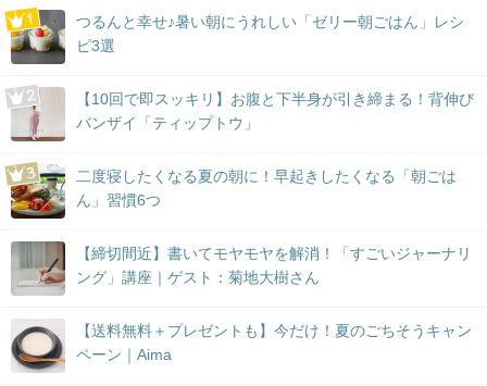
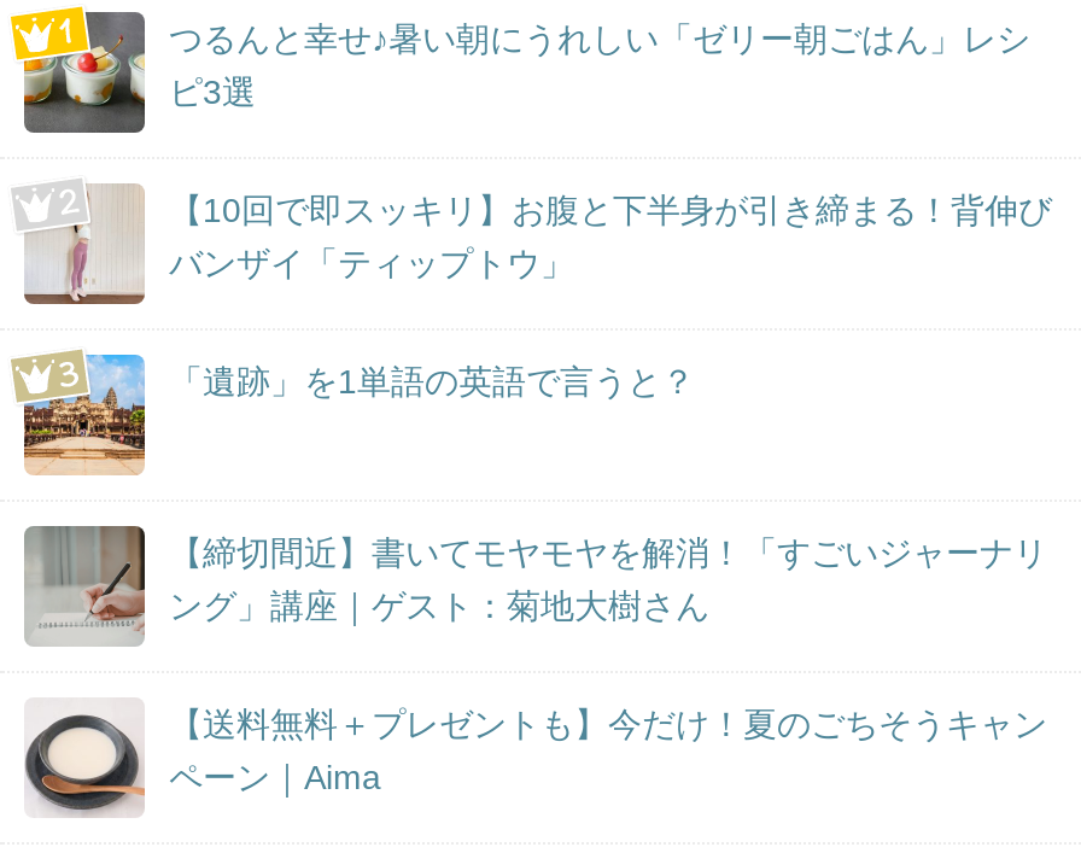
- [image]
- 二度寝したくなる夏の朝に！早起きしたくなる「朝ごは
- ん」習慣6つ
+ [image]
+ 「遺跡」を1単語の英語で言うと？
